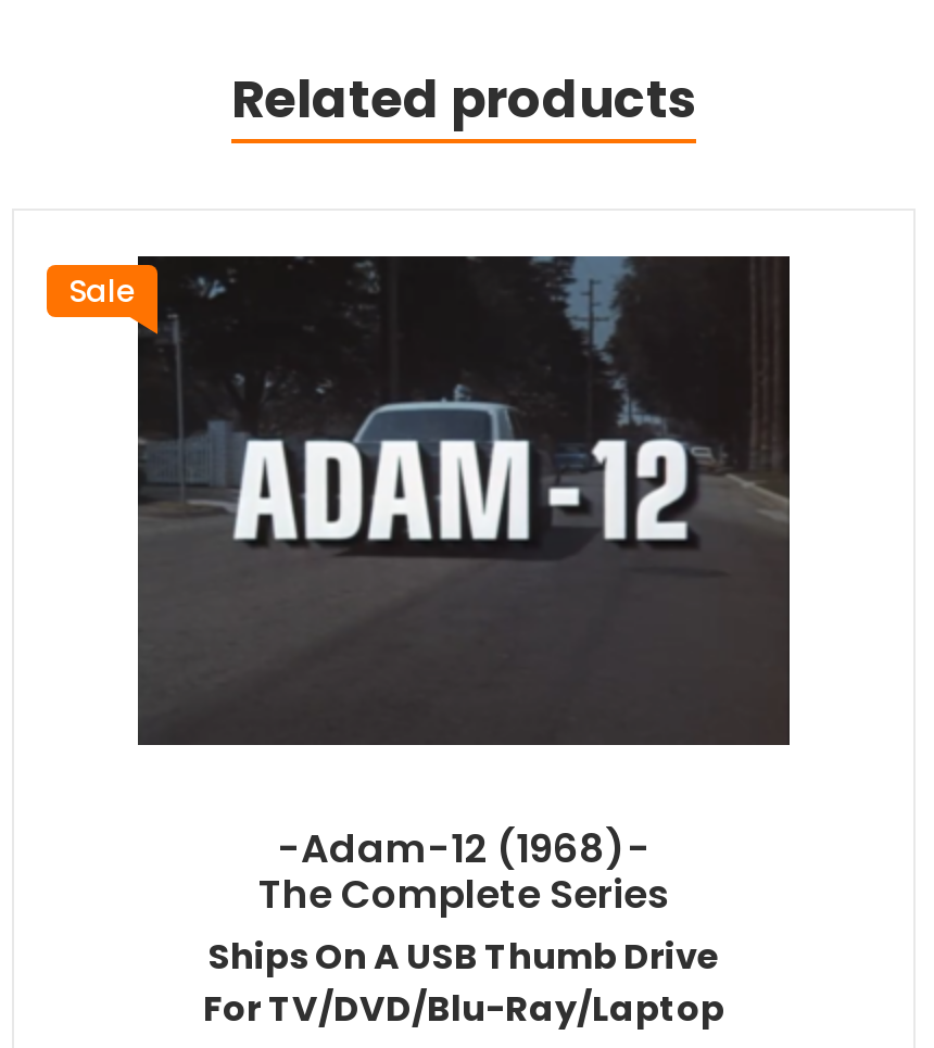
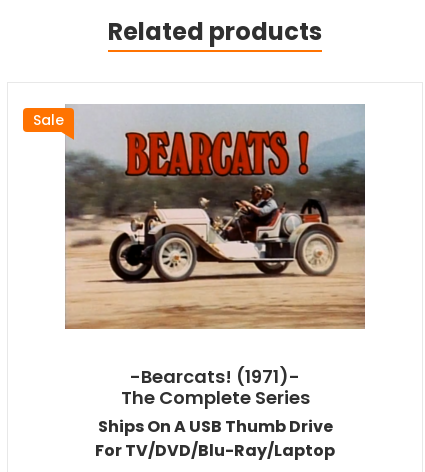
- [image]
- -Adam-12 (1968)-
+ [image]
+ -Bearcats! (1971)-
